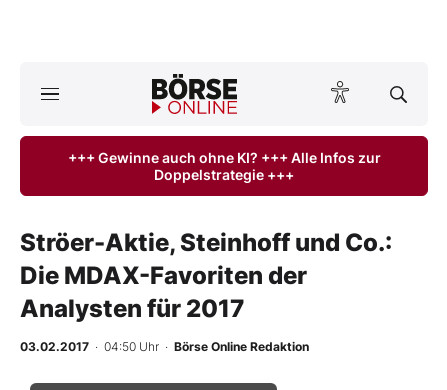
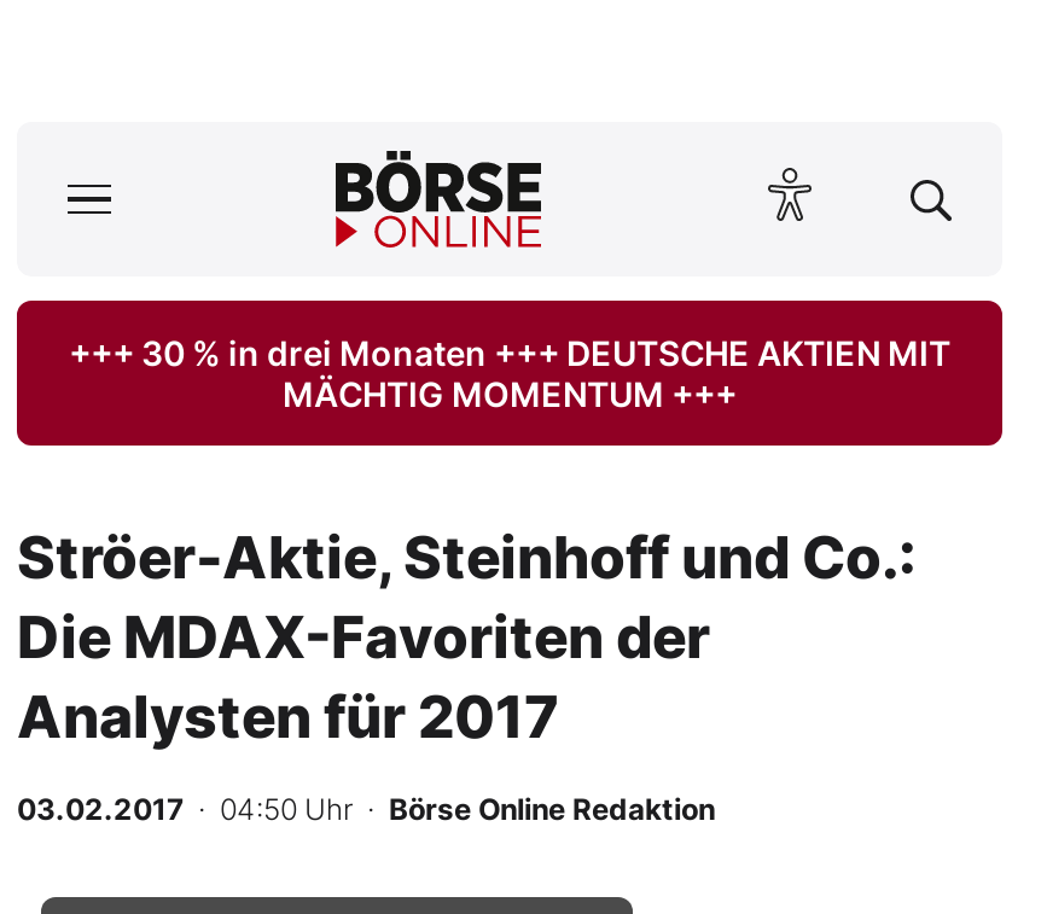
- +++ Gewinne auch ohne KI? +++ Alle Infos zur
- Doppelstrategie +++
+ +++ 30 % in drei Monaten +++ DEUTSCHE AKTIEN MIT
+ MÄCHTIG MOMENTUM +++
